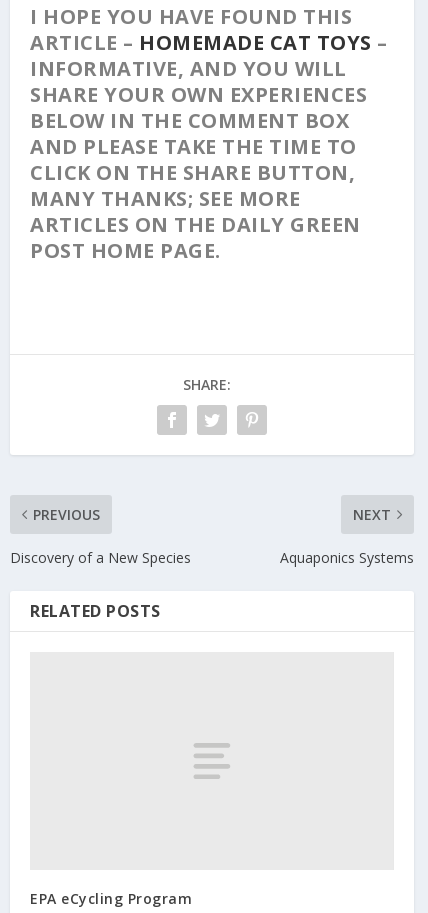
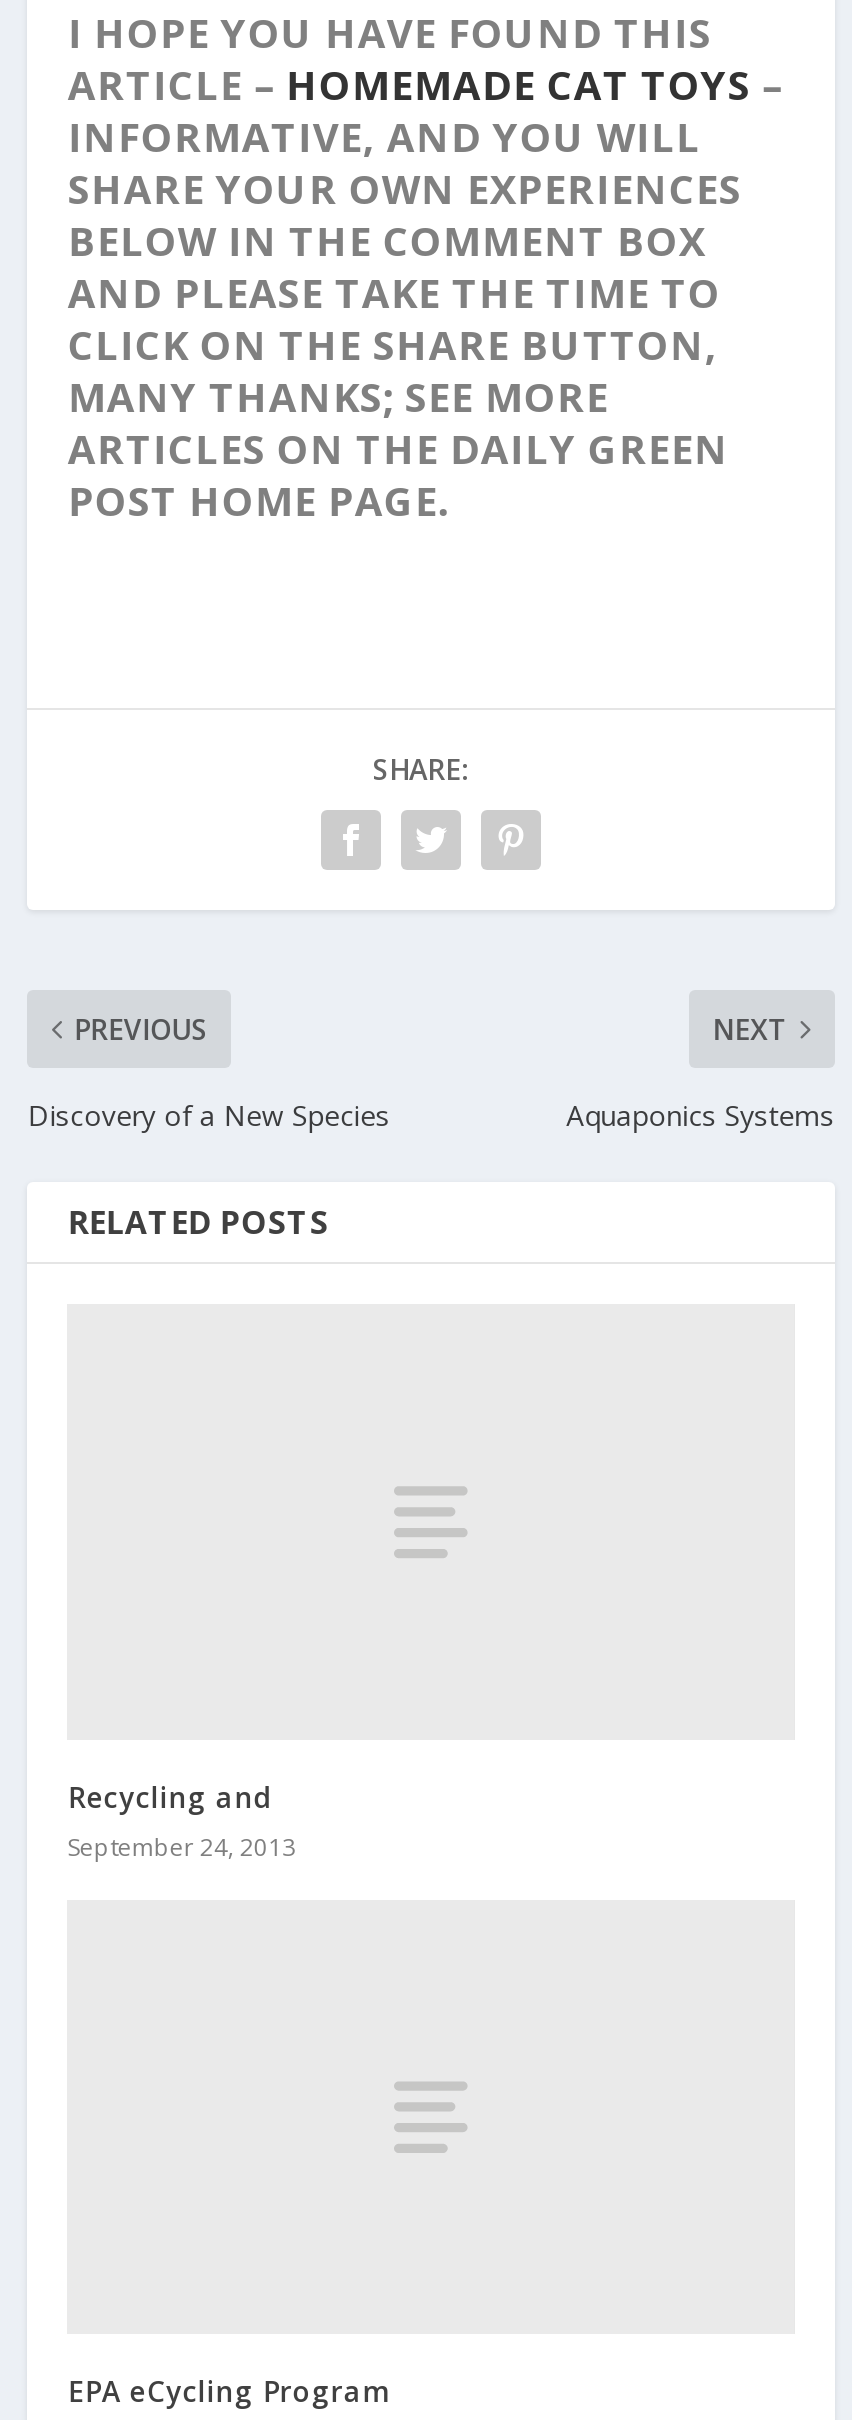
+ Recycling and
+ September 24, 2013
